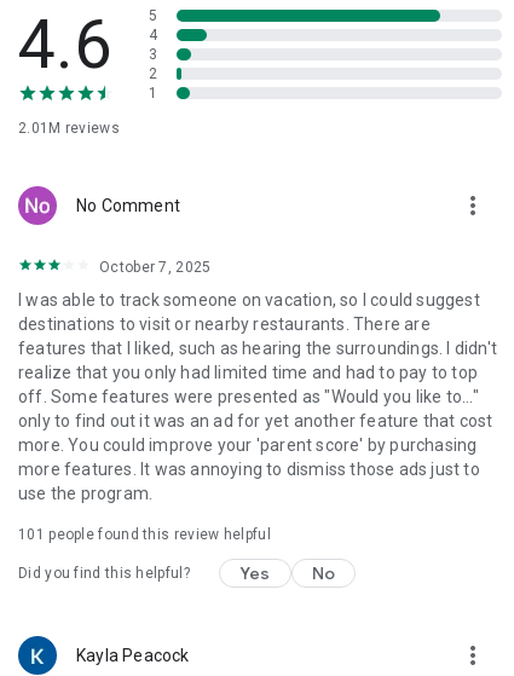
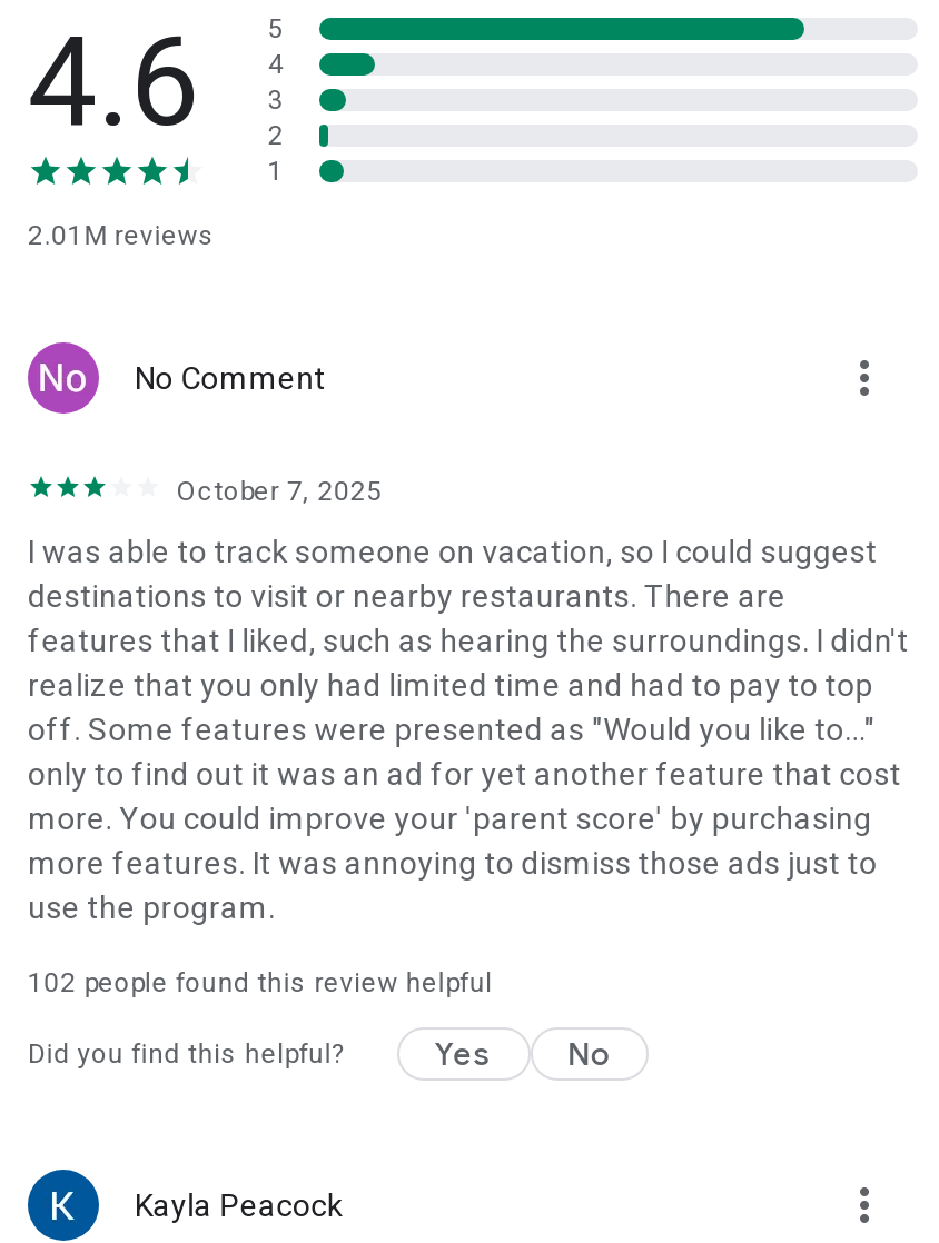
- 101 people found this review helpful
+ 102 people found this review helpful
